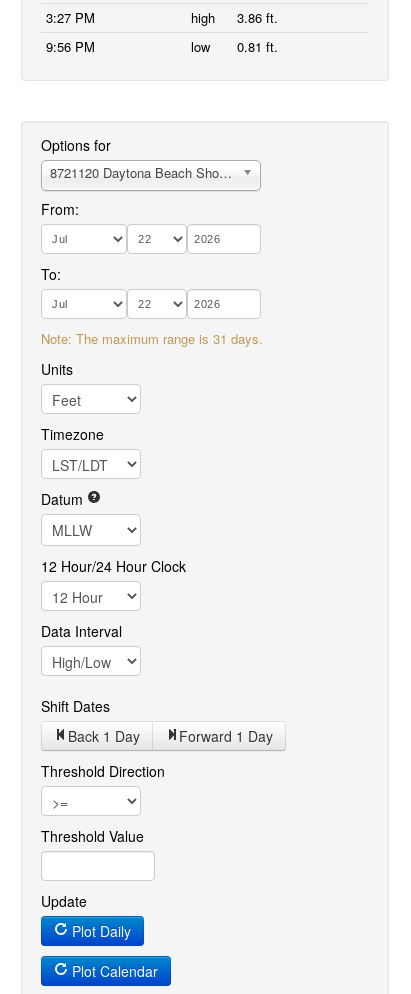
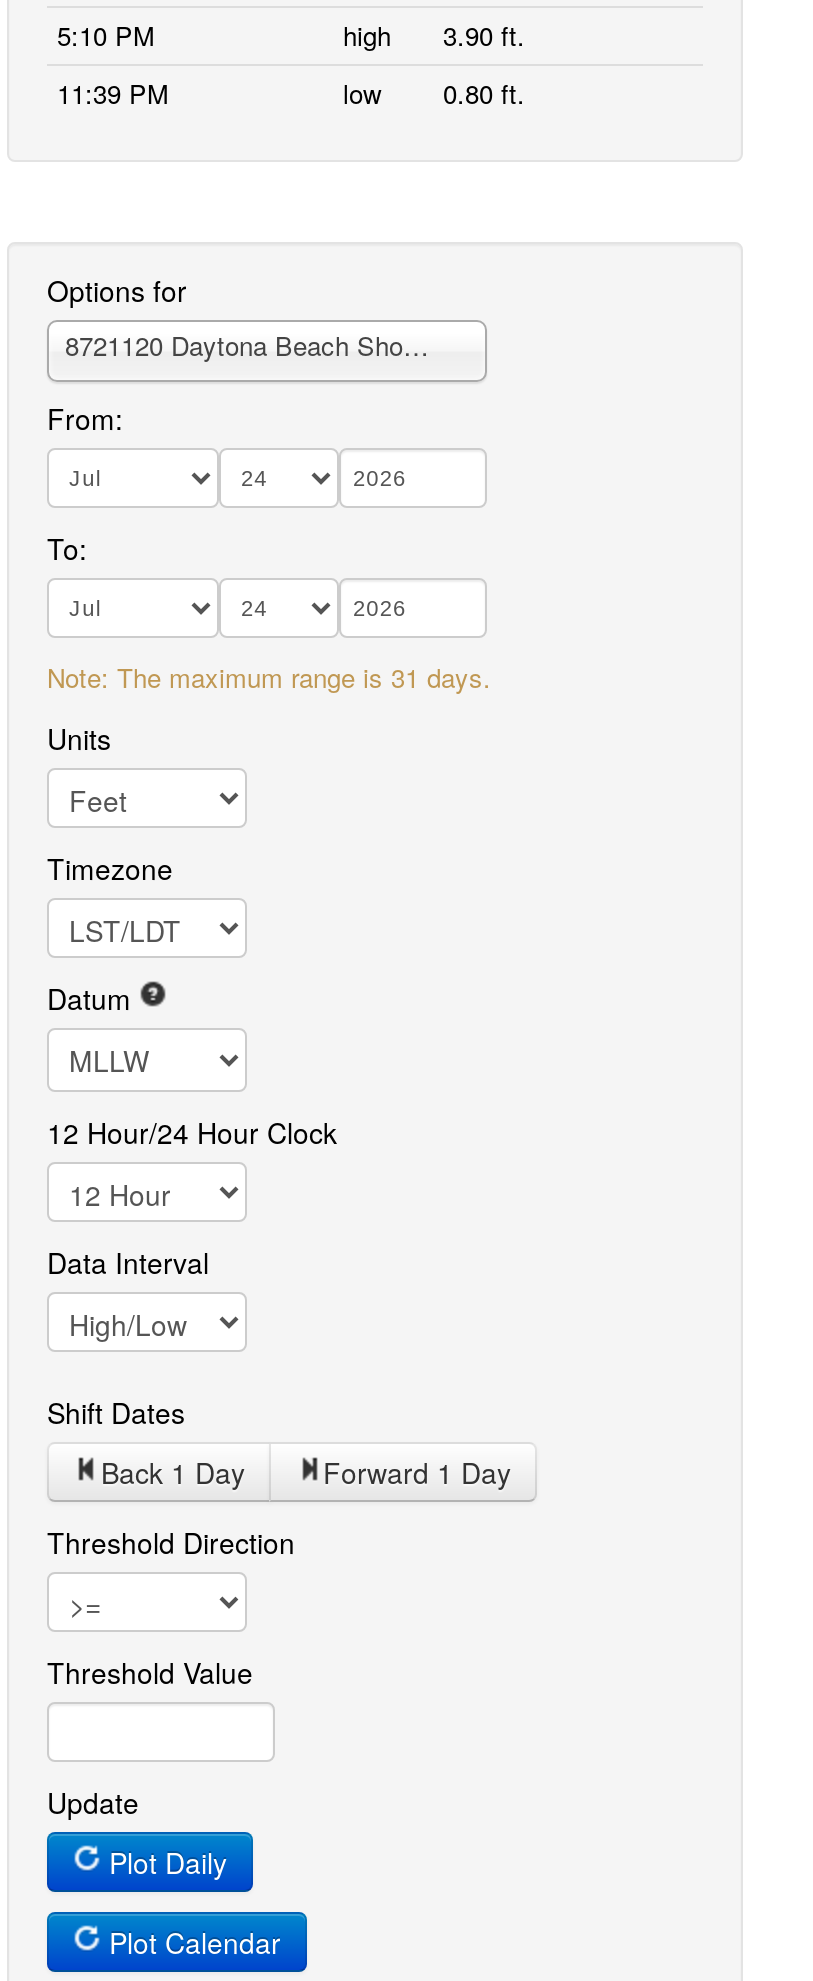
- 3:27 PM
+ 5:10 PM

- high 3.86 ft.
+ high 3.90 ft.

- 9:56 PM
+ 11:39 PM

- low 0.81 ft.
+ low 0.80 ft.
